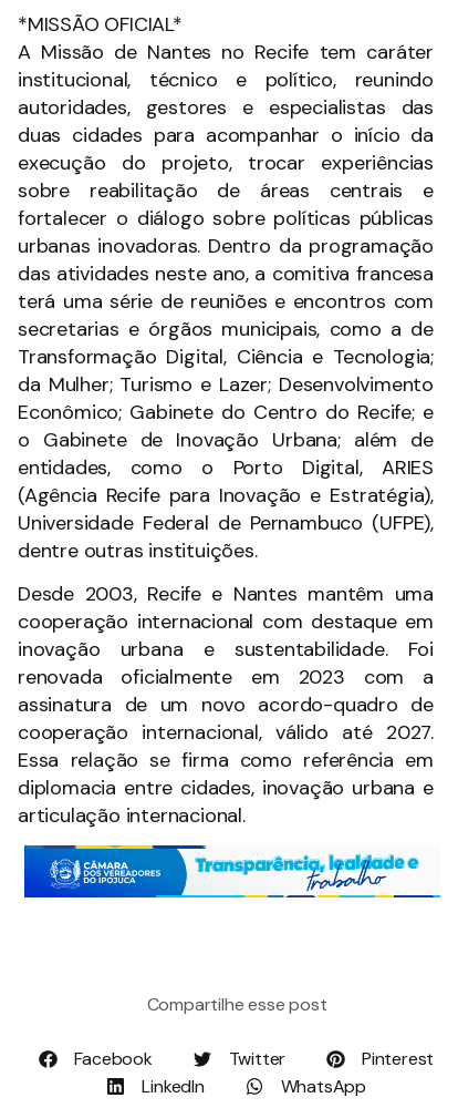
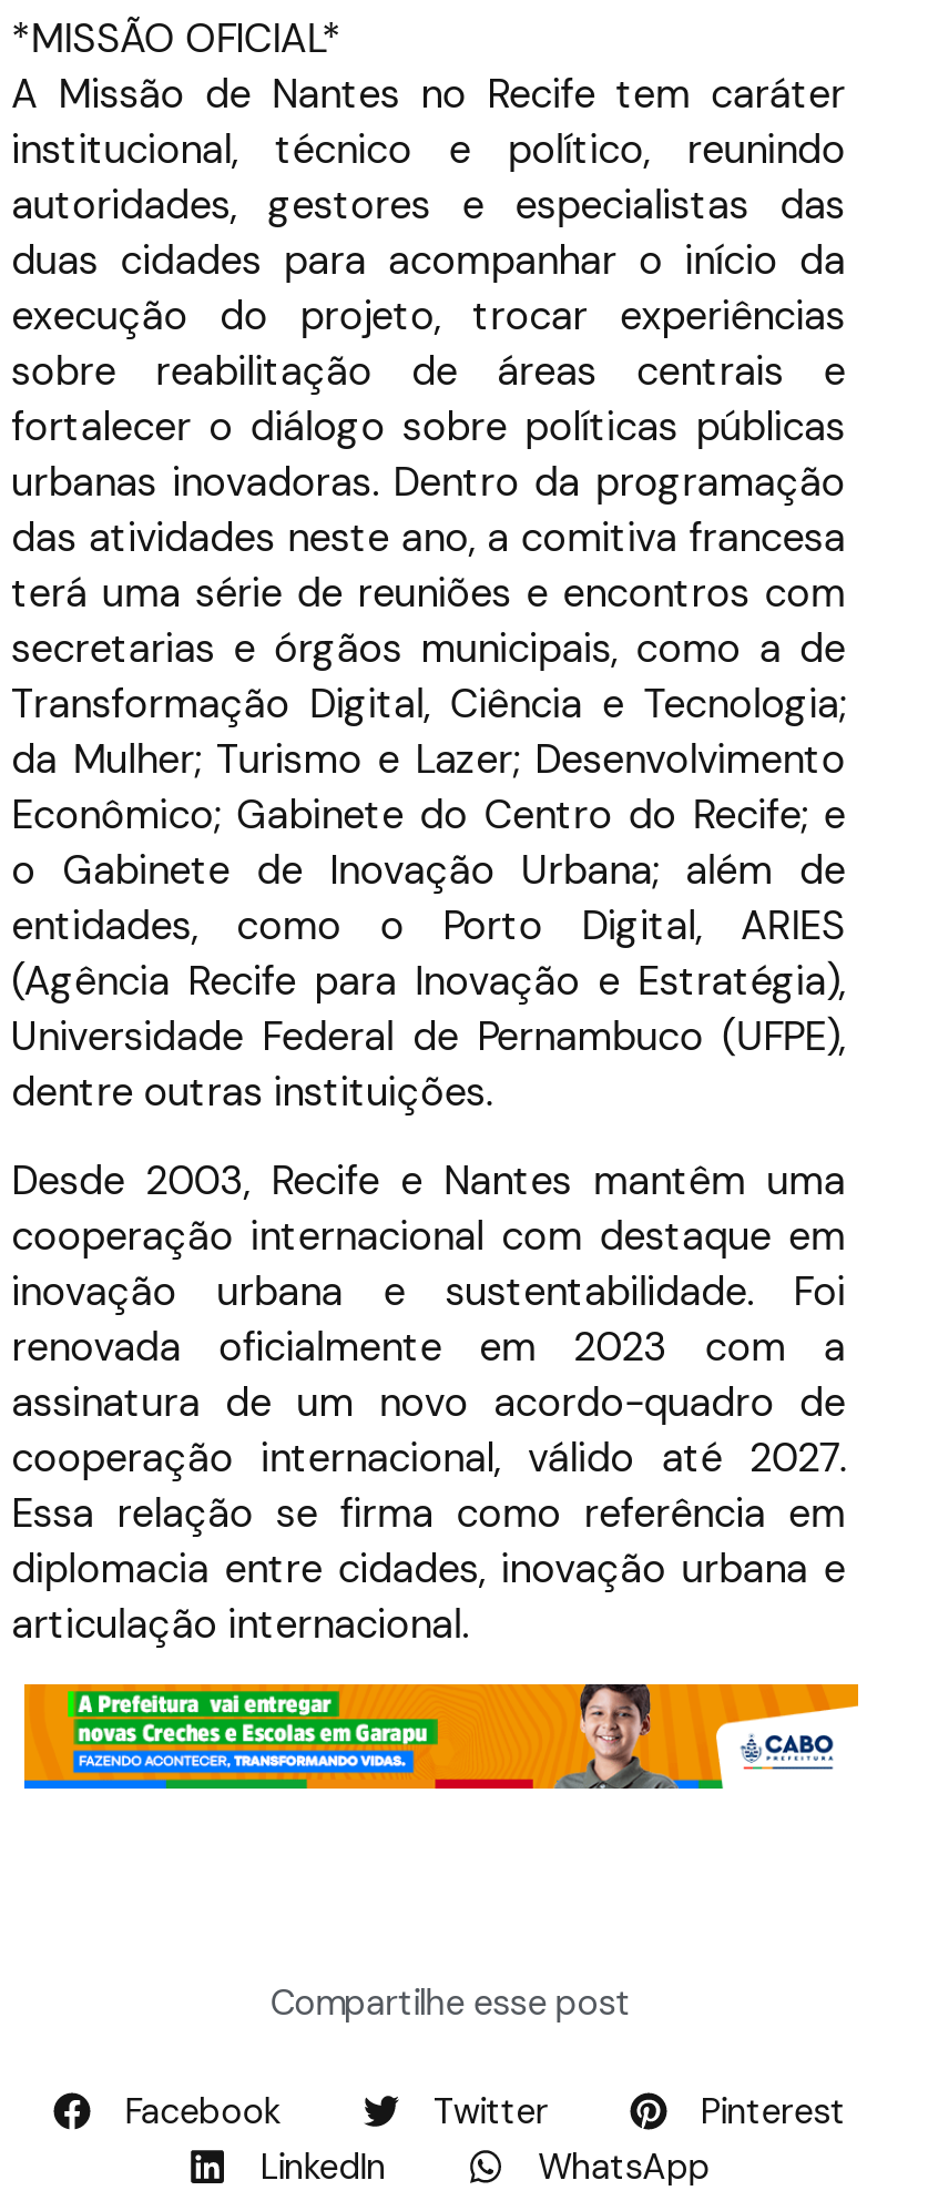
- [image]
+ [image]
